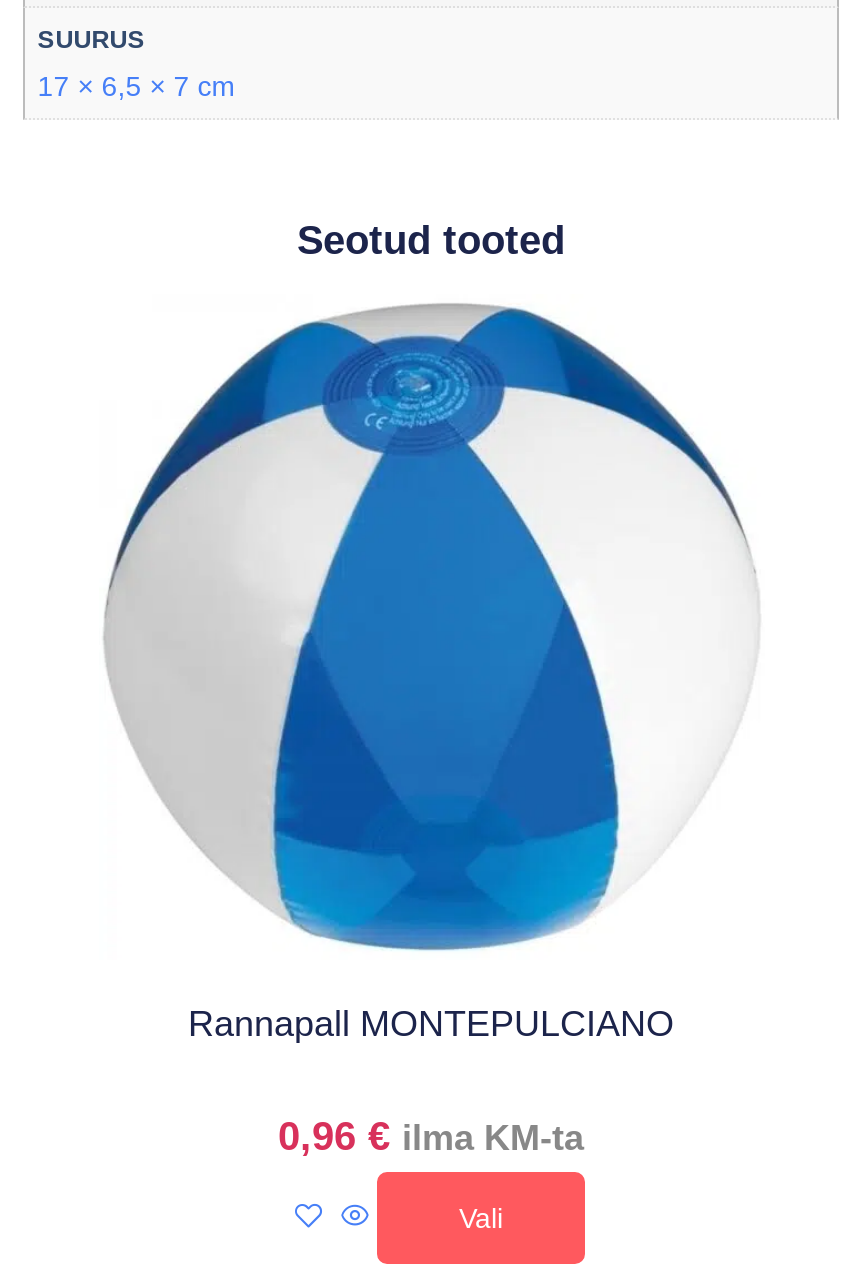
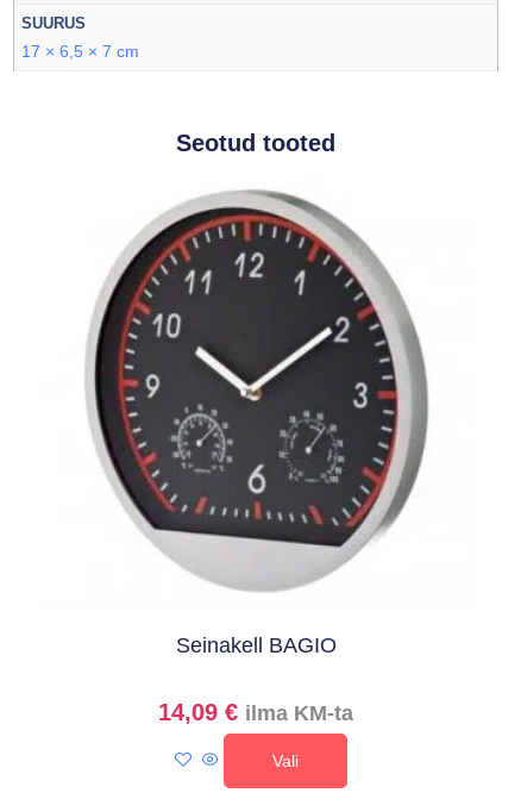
- [image]
- Rannapall MONTEPULCIANO
+ [image]
+ Seinakell BAGIO

- 0,96 € ilma KM-ta
+ 14,09 € ilma KM-ta
